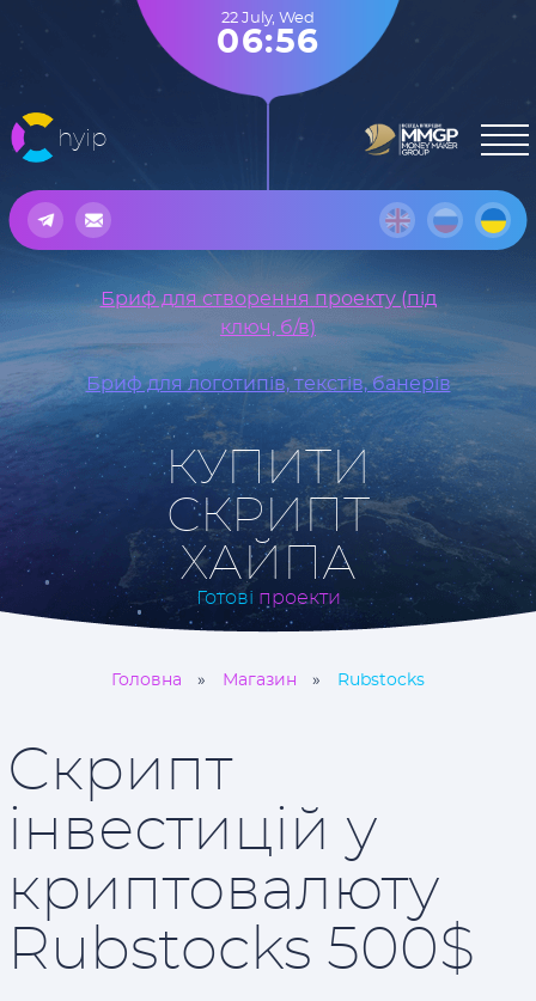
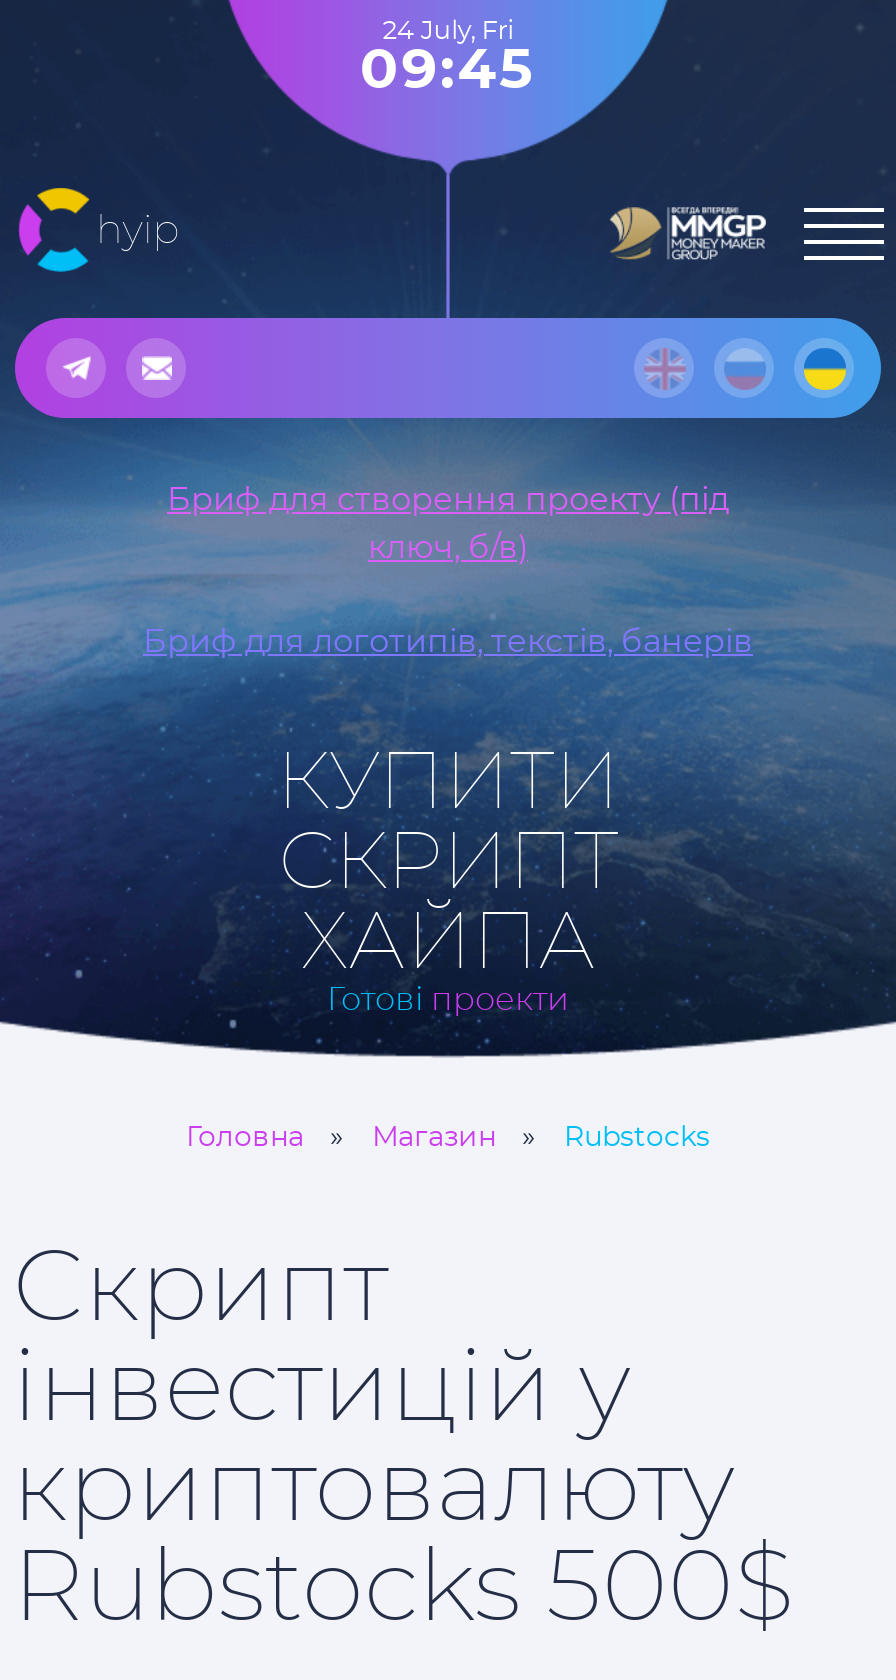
- 22 July, Wed
+ 24 July, Fri

- 06:56
+ 09:45
